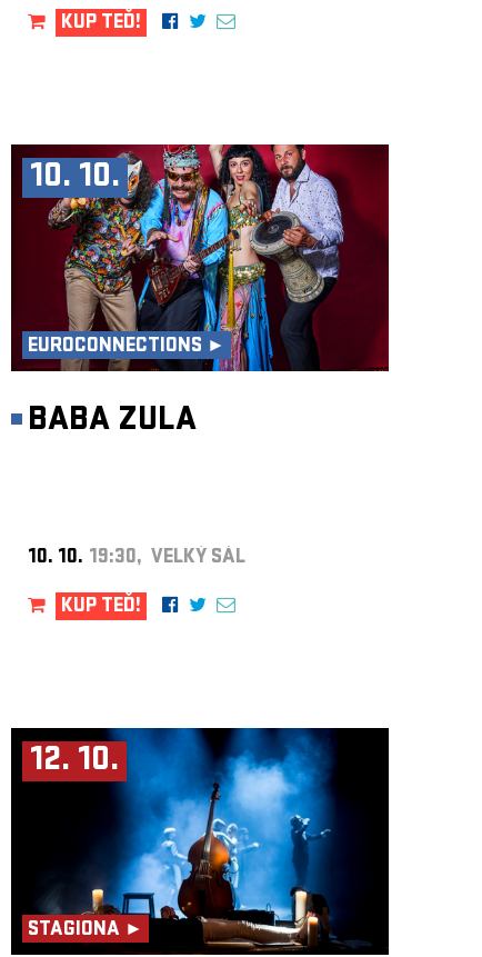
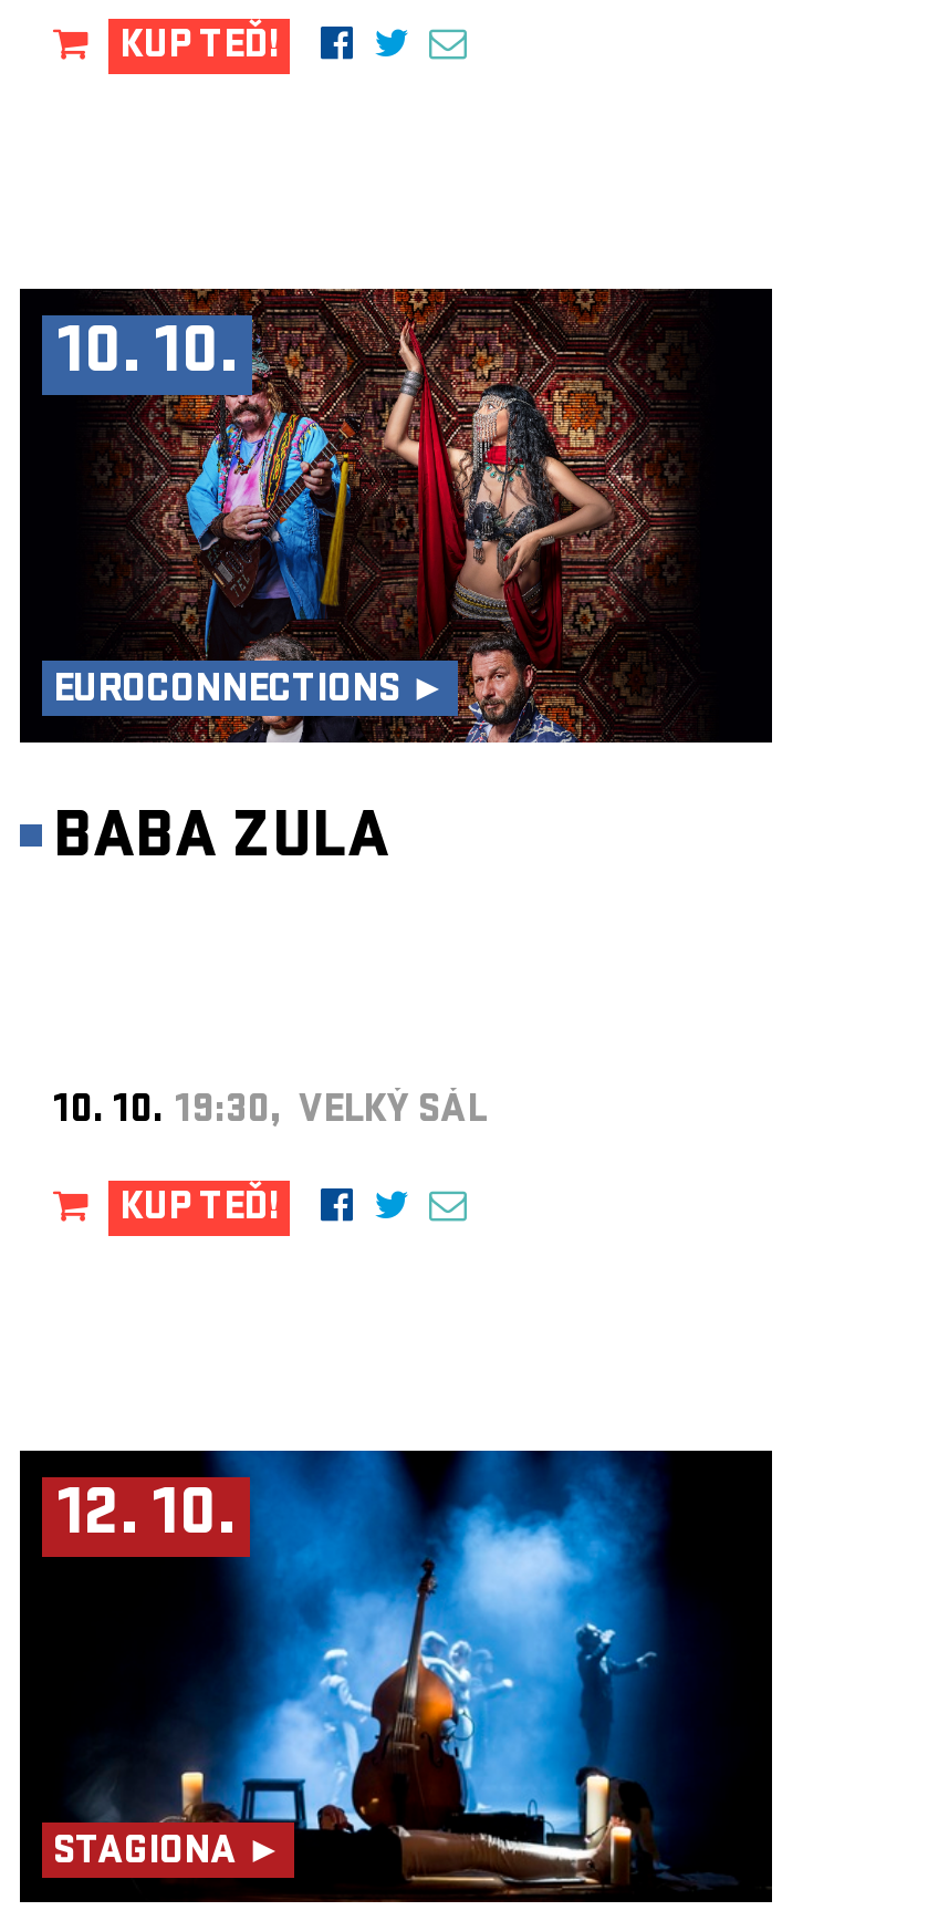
- [image]
+ [image]
